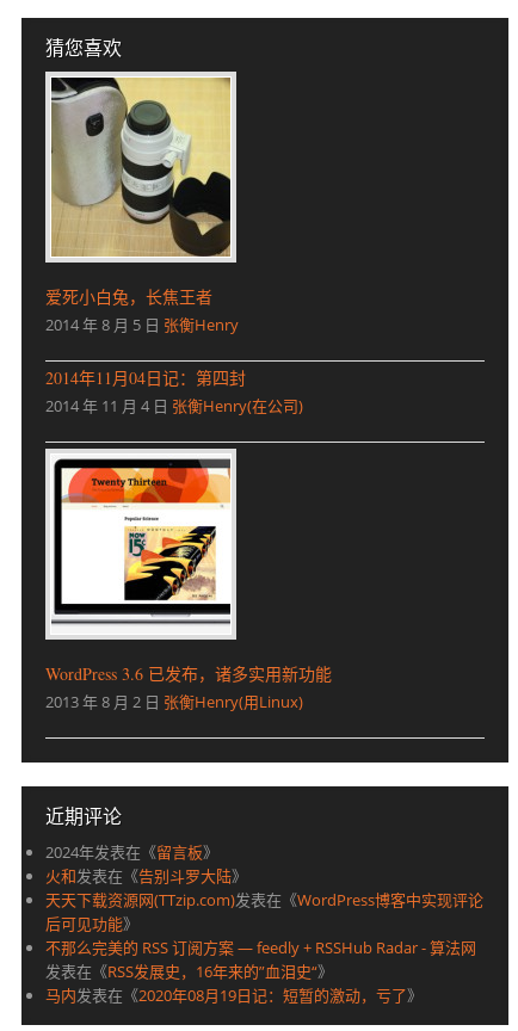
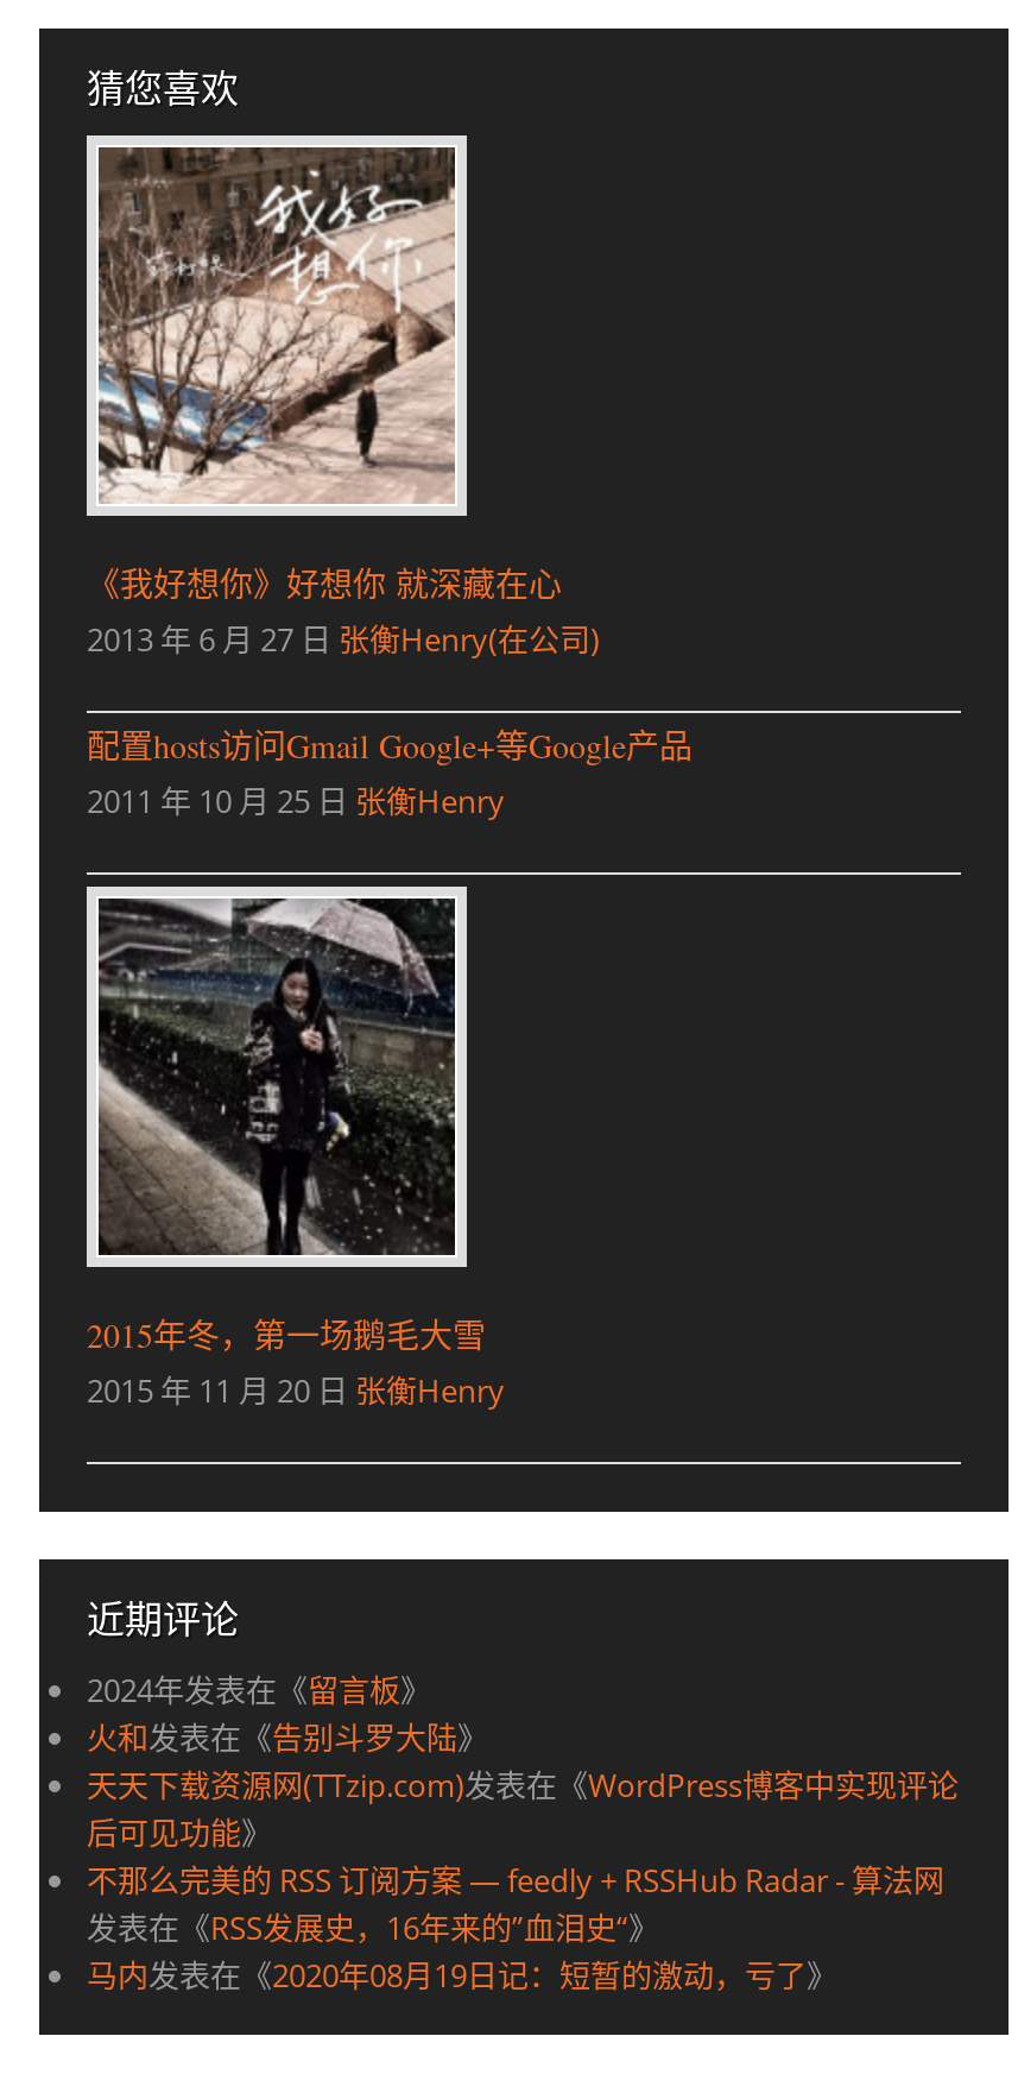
- [image]
- 爱死小白兔，长焦王者
- 2014 年 8 月 5 日 张衡Henry
+ [image]
+ 《我好想你》好想你 就深藏在心
+ 2013 年 6 月 27 日 张衡Henry(在公司)

- 2014年11月04日记：第四封
- 2014 年 11 月 4 日 张衡Henry(在公司)
+ 配置hosts访问Gmail Google+等Google产品
+ 2011 年 10 月 25 日 张衡Henry

- [image]
- WordPress 3.6 已发布，诸多实用新功能
- 2013 年 8 月 2 日 张衡Henry(用Linux)
+ [image]
+ 2015年冬，第一场鹅毛大雪
+ 2015 年 11 月 20 日 张衡Henry
